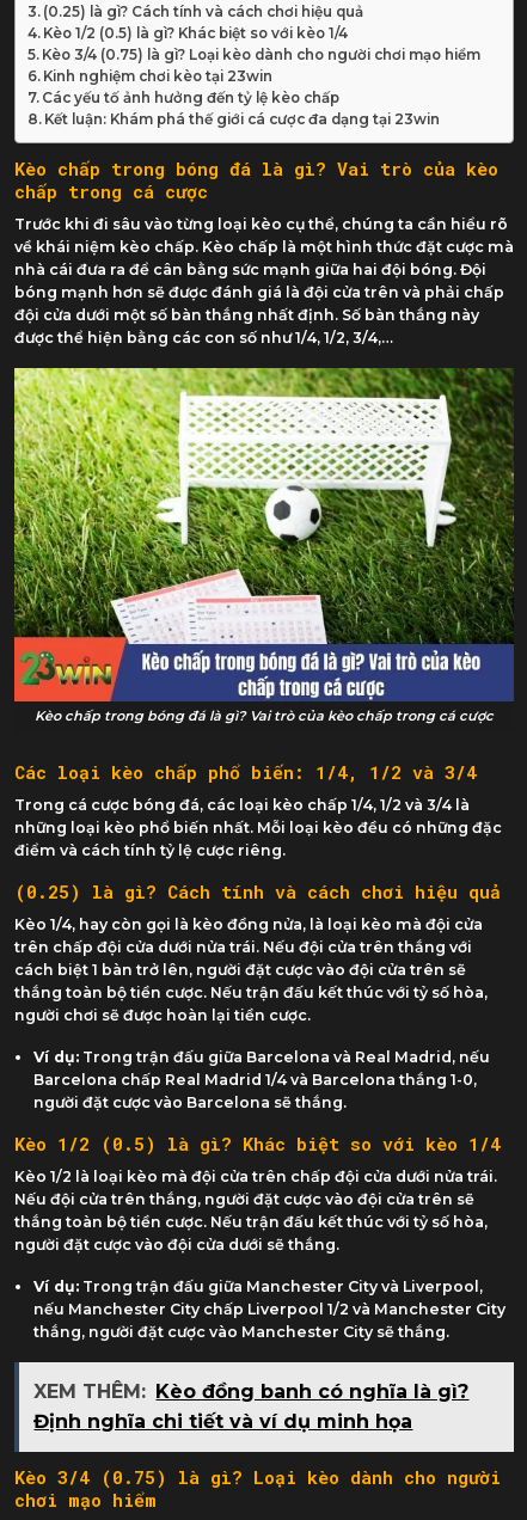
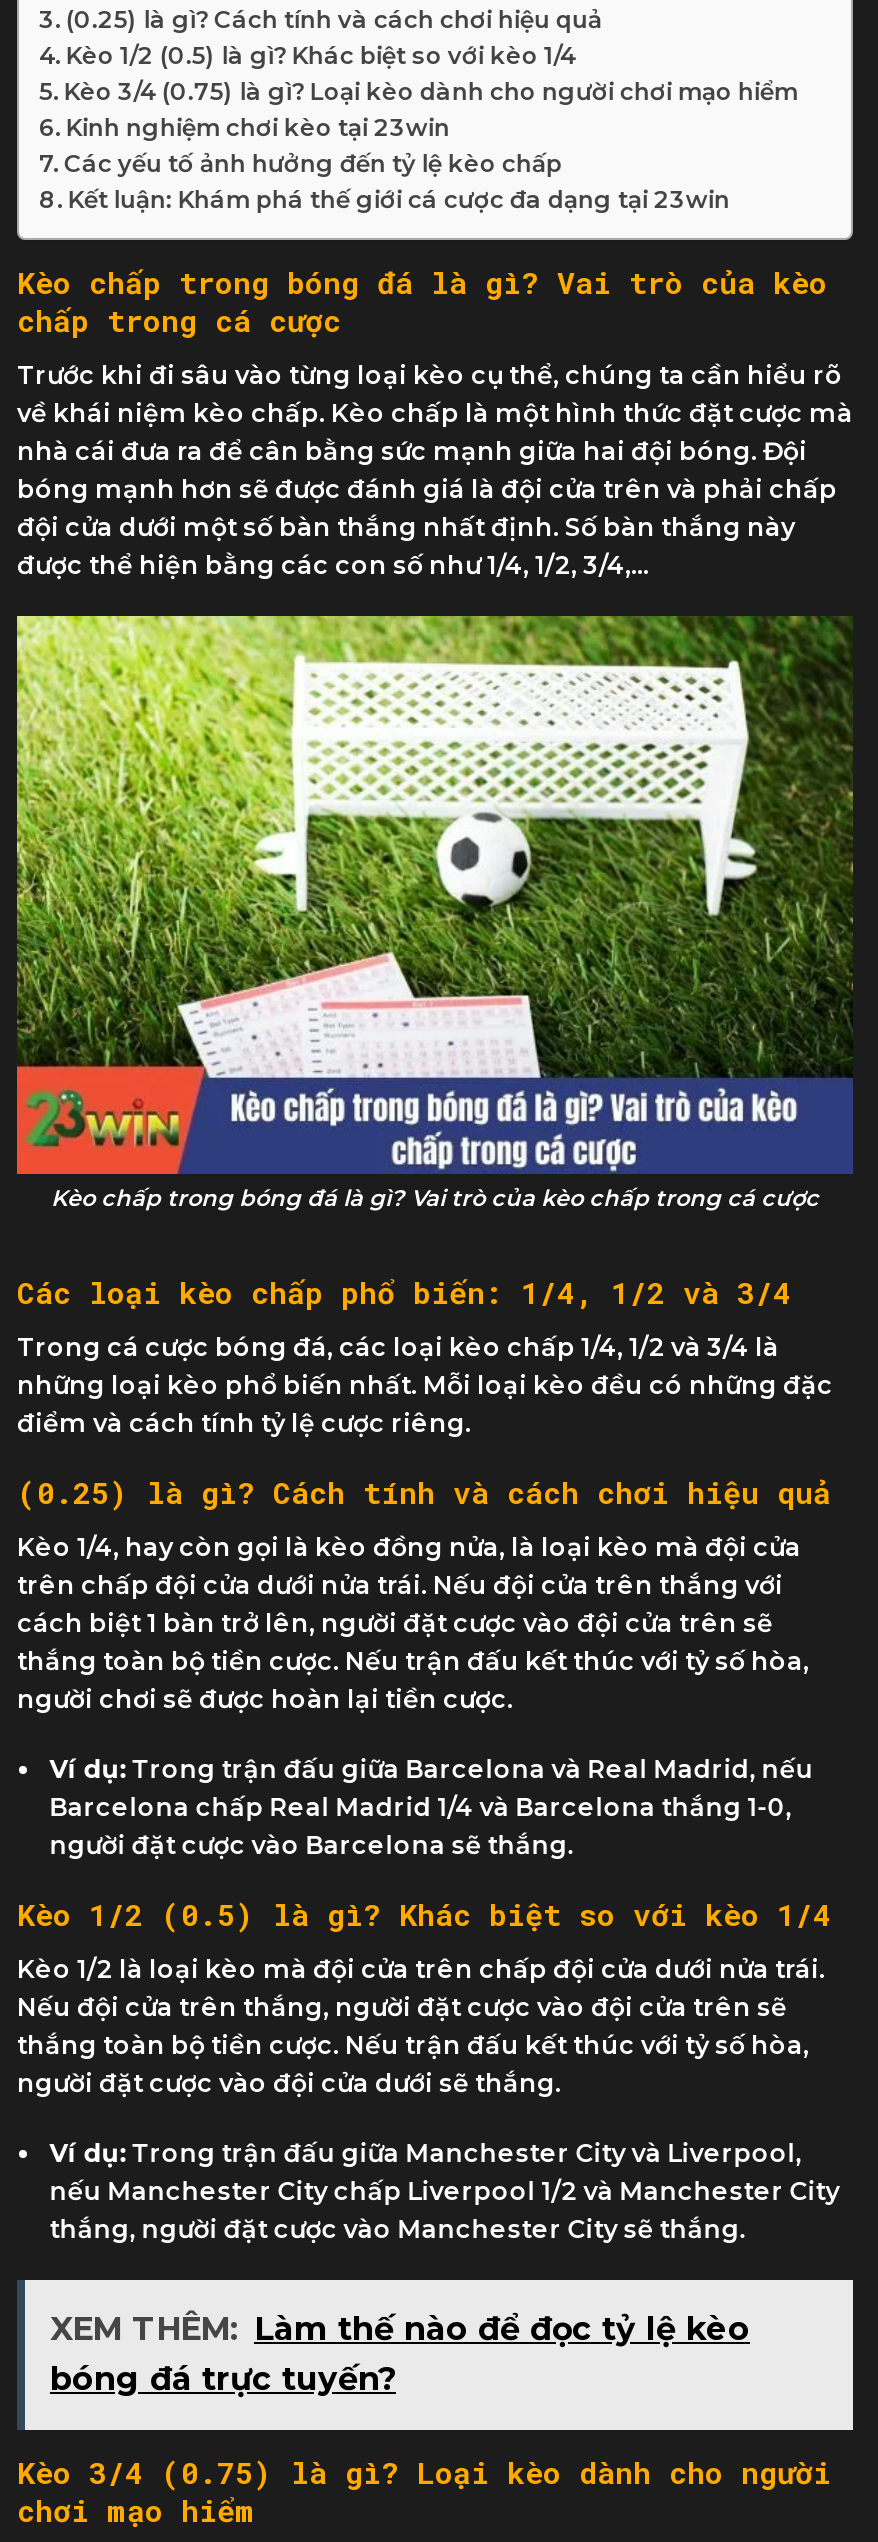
- XEM THÊM: Kèo đồng banh có nghĩa là gì?
- Định nghĩa chi tiết và ví dụ minh họa
+ XEM THÊM: Làm thế nào để đọc tỷ lệ kèo
+ bóng đá trực tuyến?
